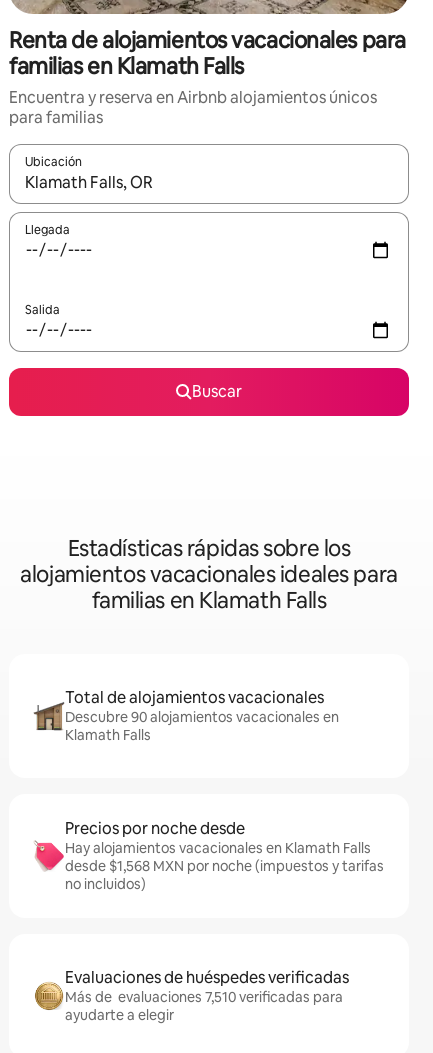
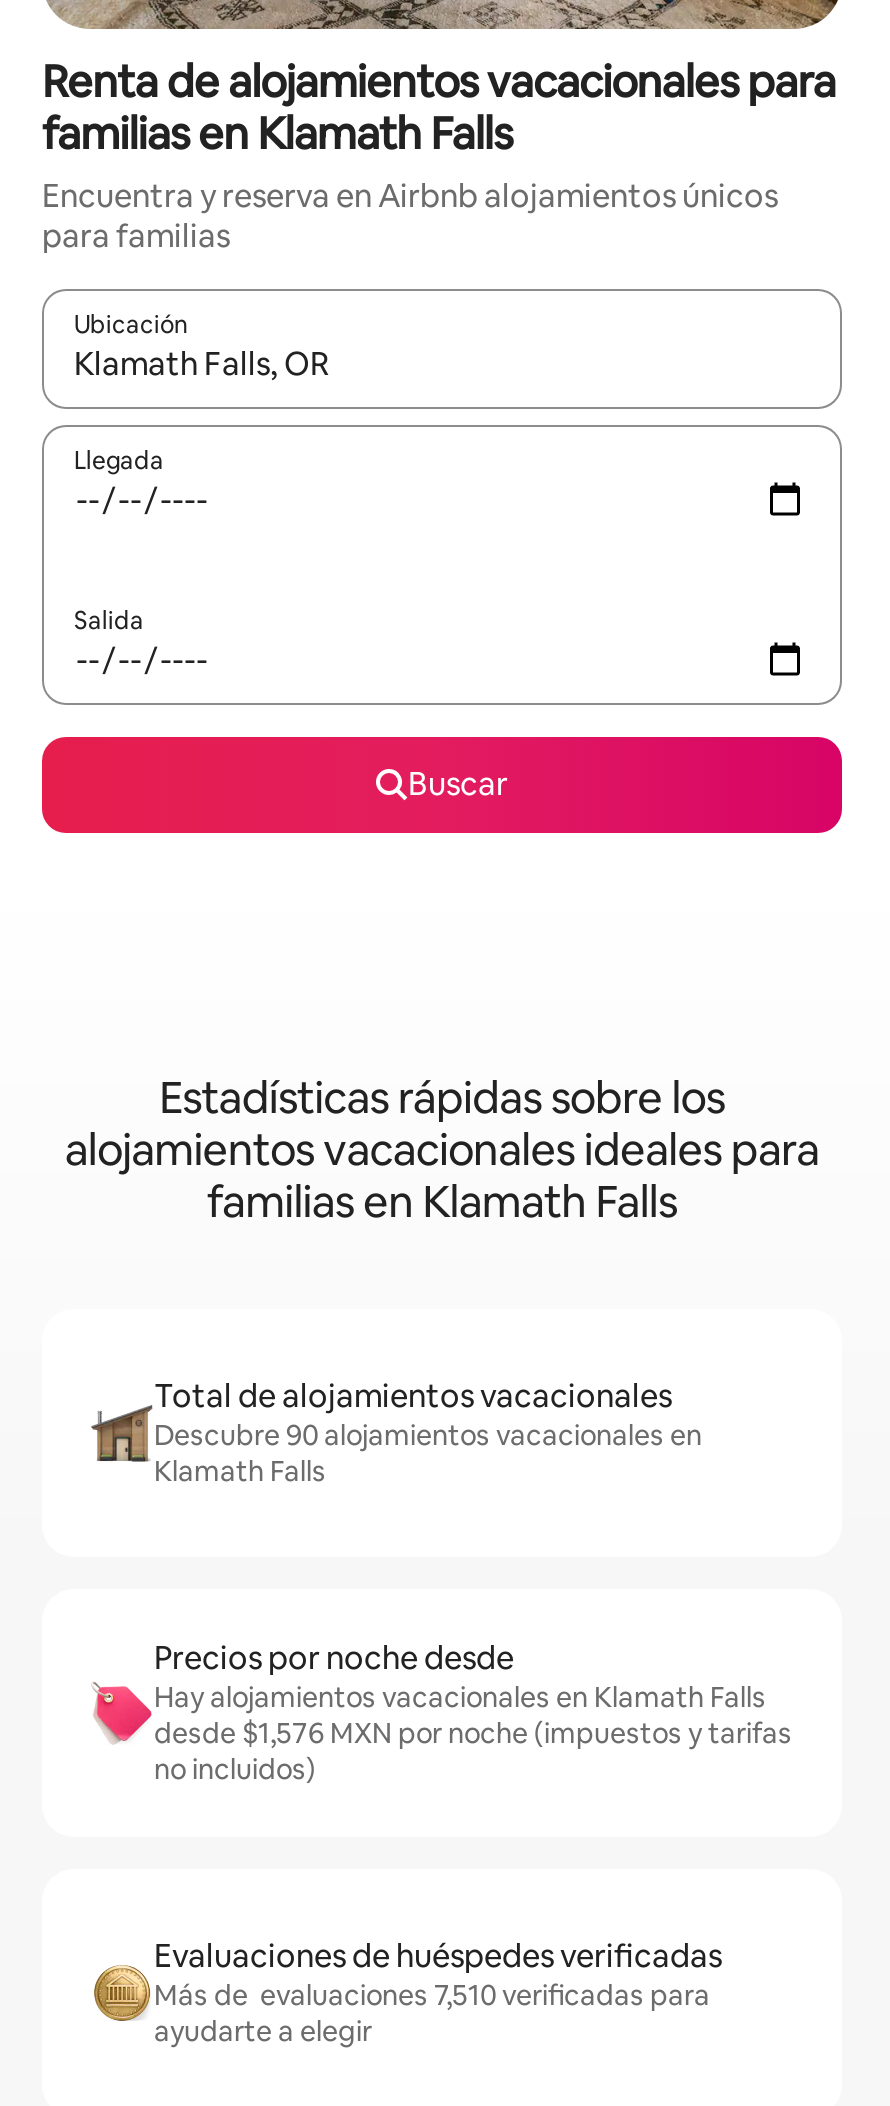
- desde $1,568 MXN por noche (impuestos y tarifas
+ desde $1,576 MXN por noche (impuestos y tarifas
